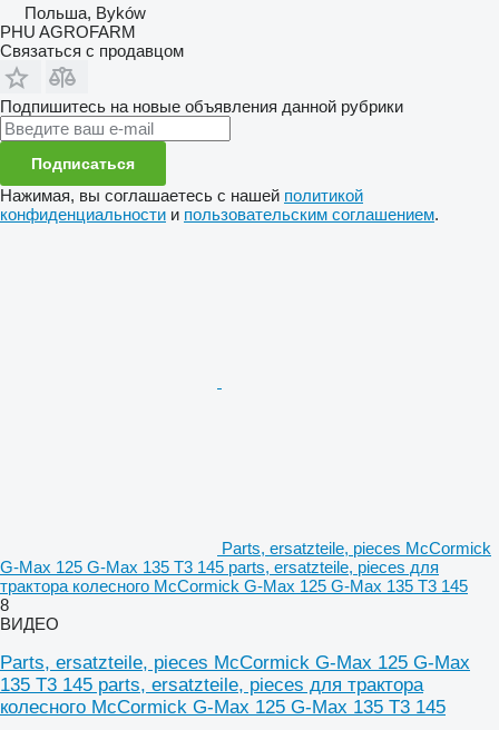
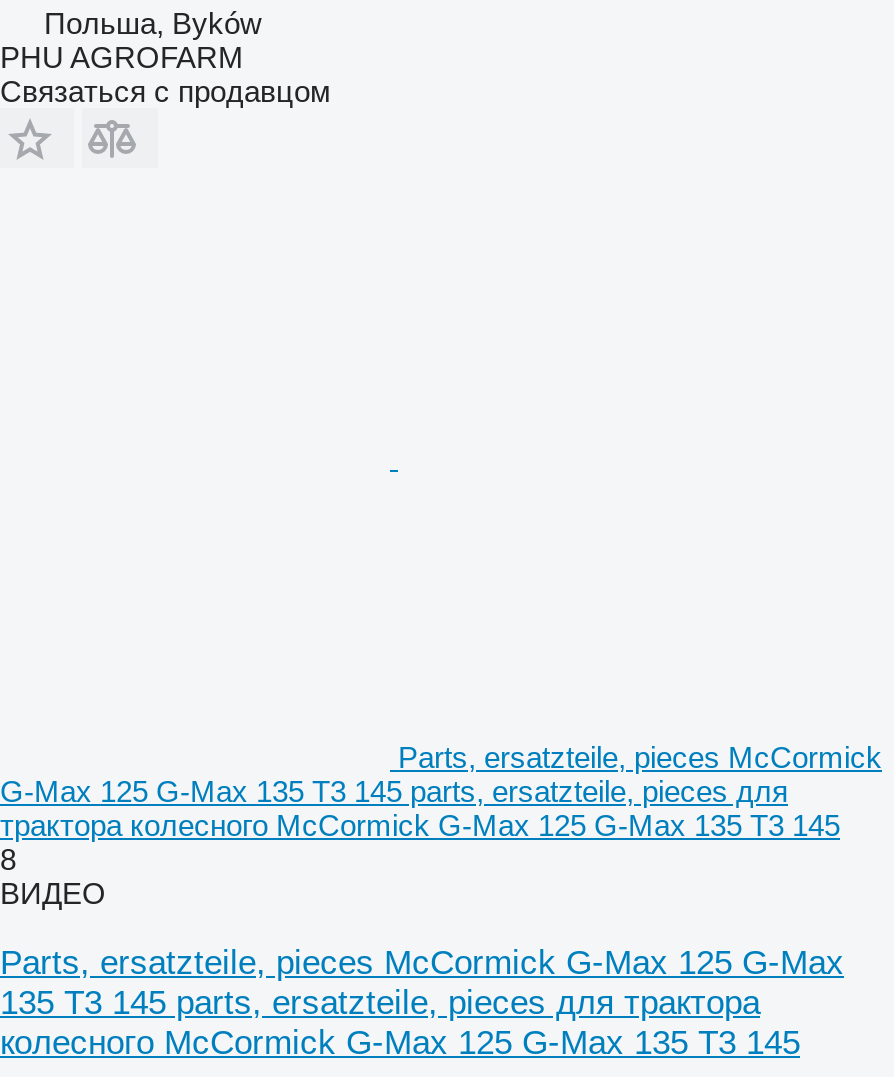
- Подпишитесь на новые объявления данной рубрики
- Подписаться
- Нажимая, вы соглашаетесь с нашей политикой
- конфиденциальности и пользовательским соглашением.
